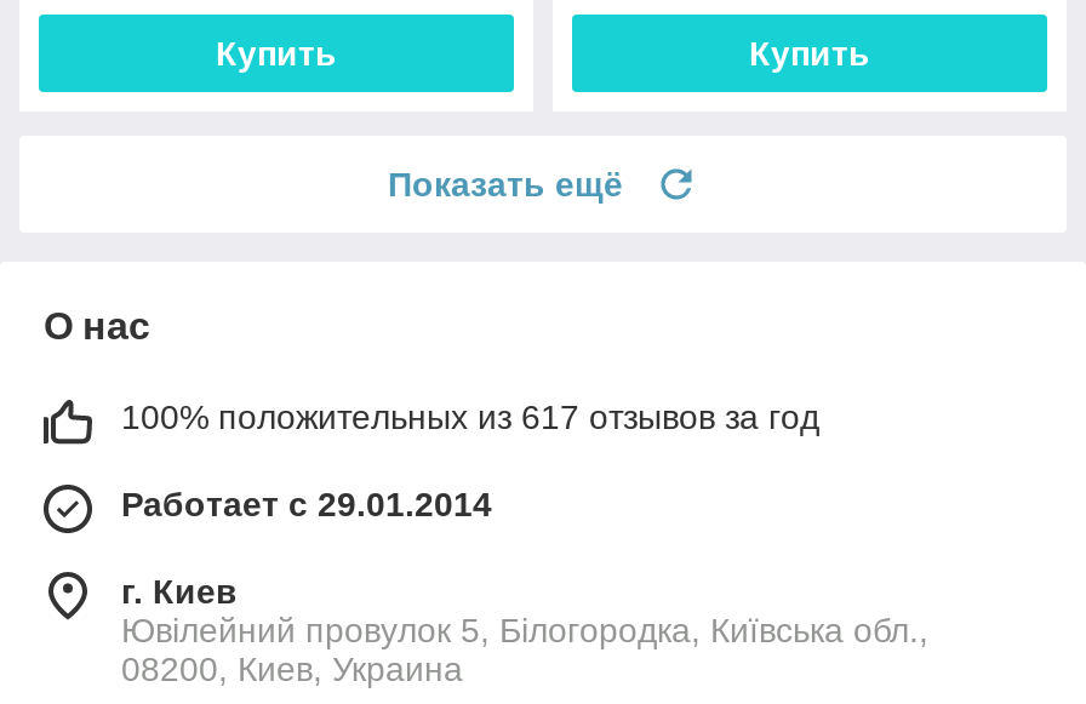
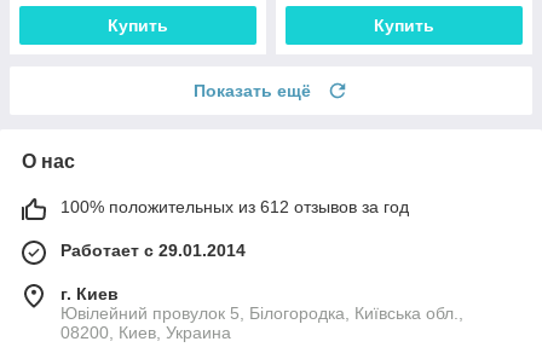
- 100% положительных из 617 отзывов за год
+ 100% положительных из 612 отзывов за год
